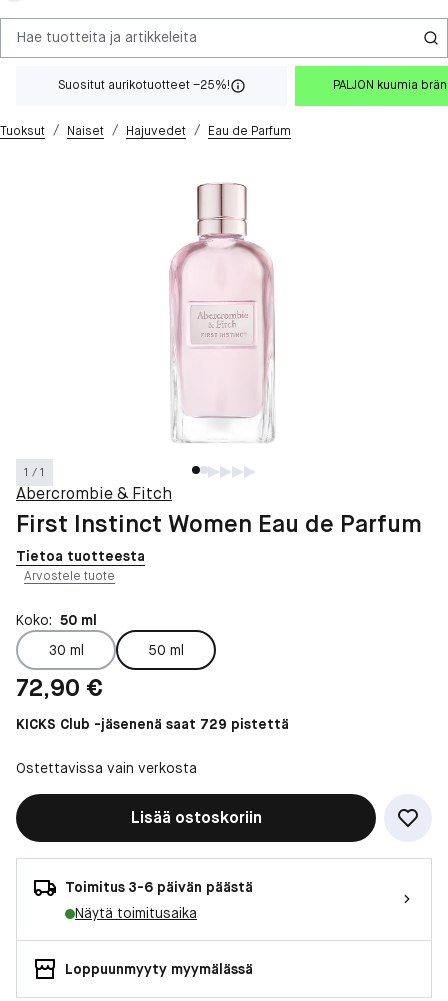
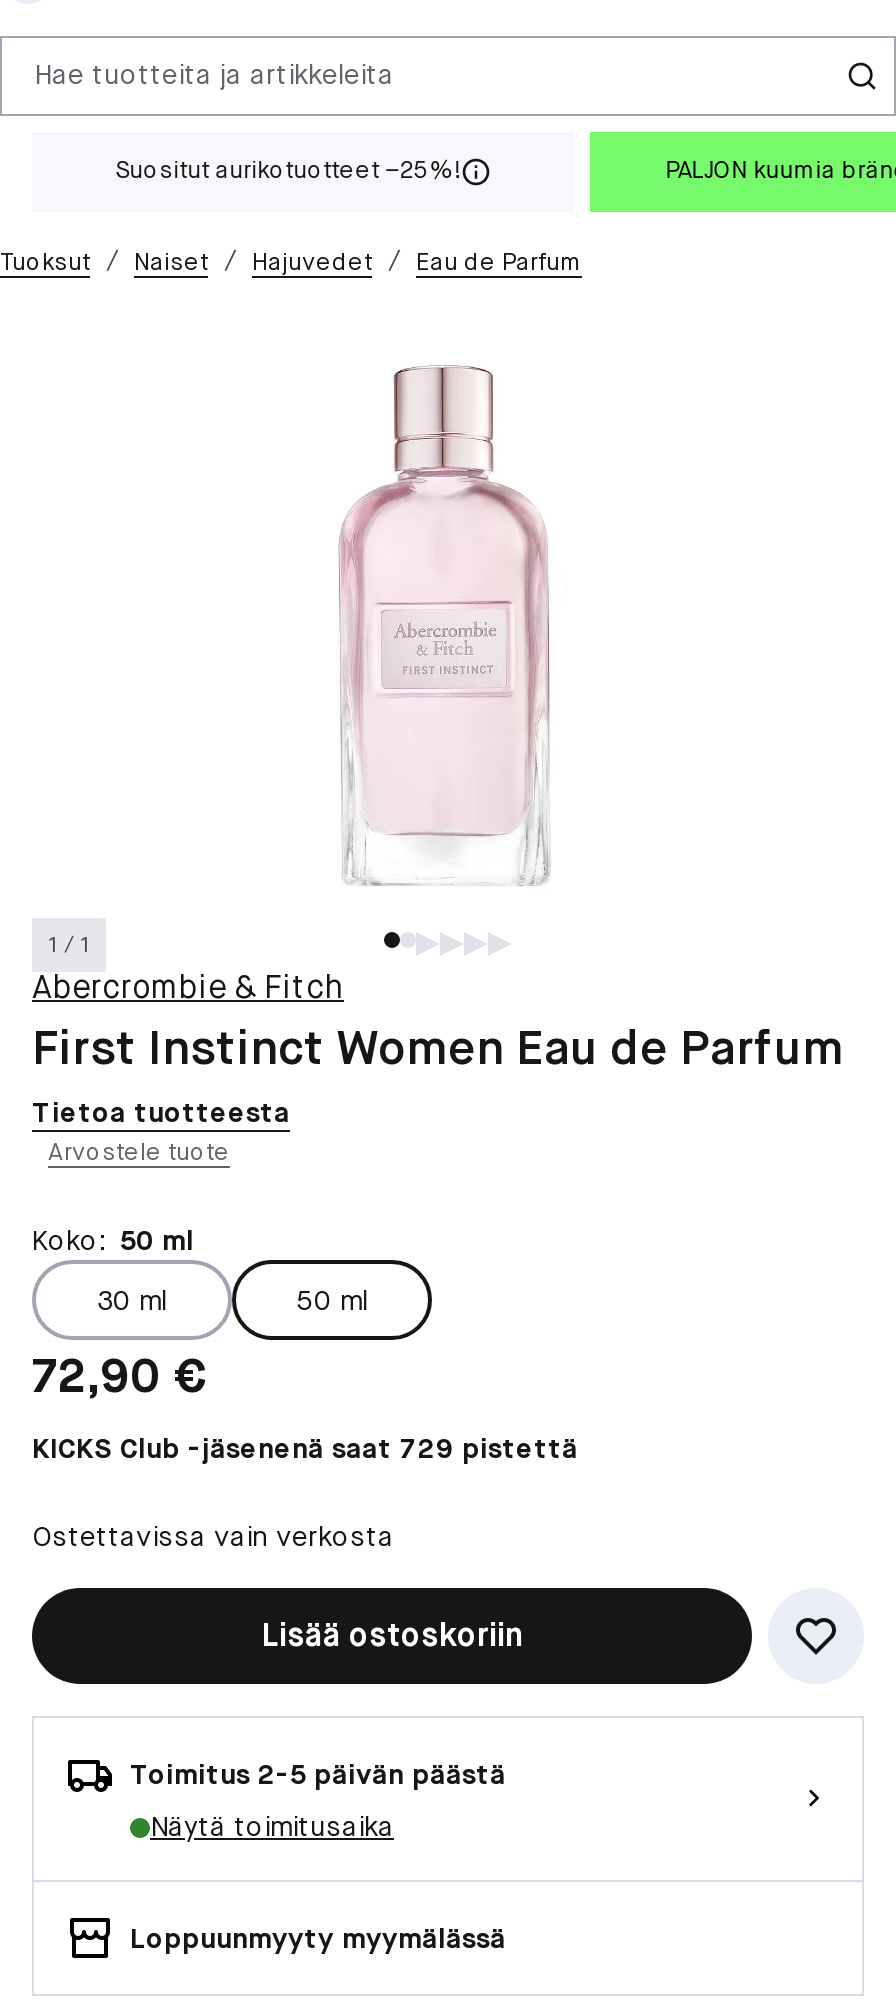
- Toimitus 3-6 päivän päästä
+ Toimitus 2-5 päivän päästä
